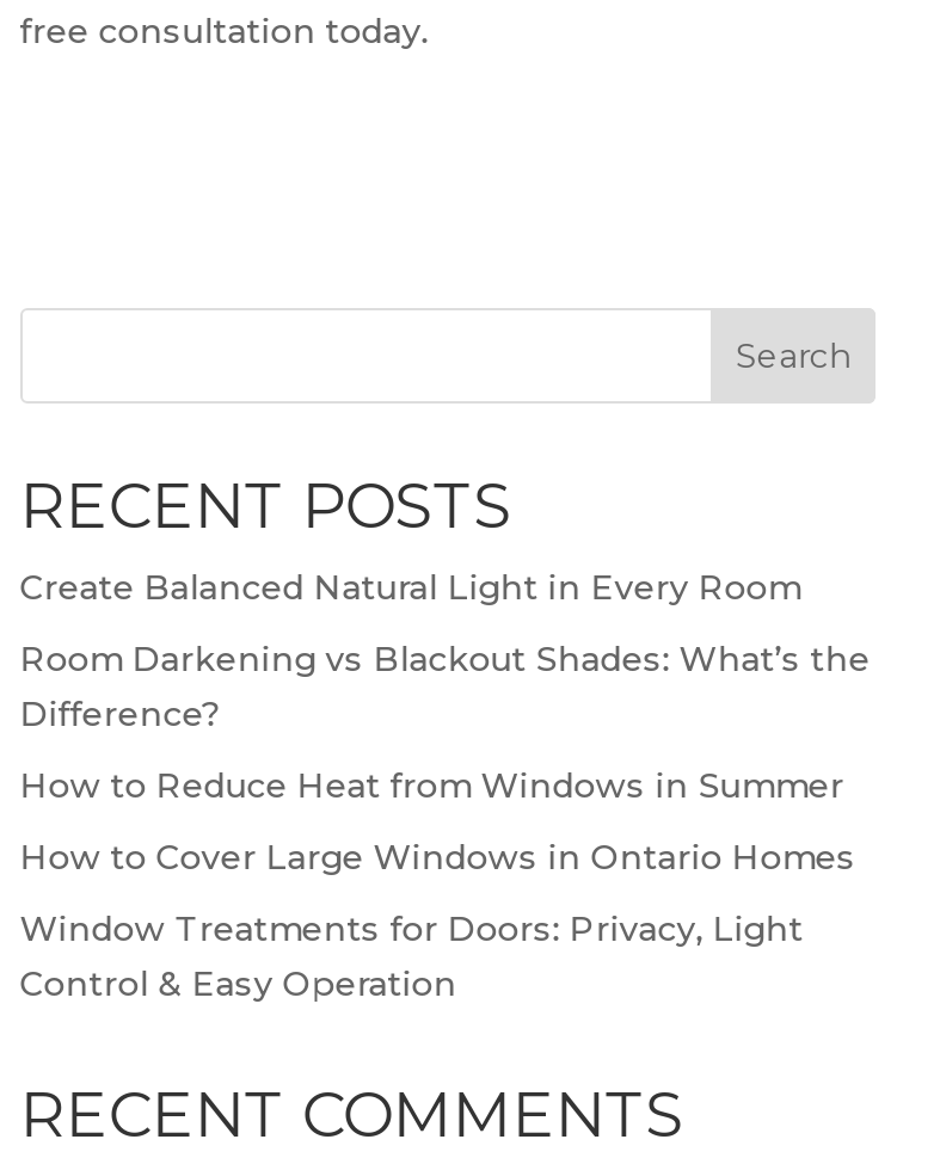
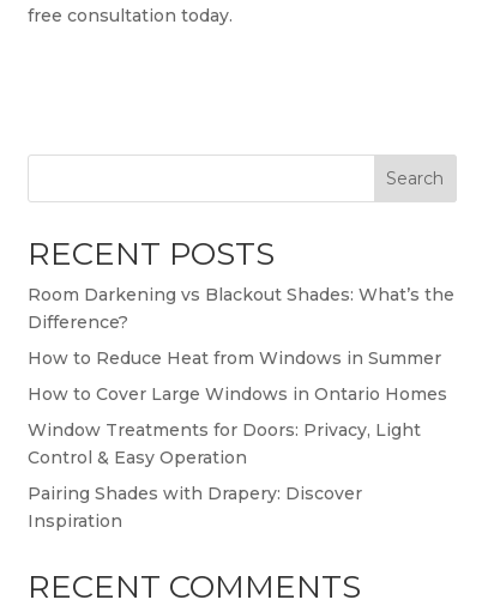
- Create Balanced Natural Light in Every Room

moved up: Room Darkening vs Blackout Shades: What’s the | Difference? | How to Reduce Heat from Windows in Summer | How to Cover Large Windows in Ontario Homes | Window Treatments for Doors: Privacy, Light | Control & Easy Operation

+ Pairing Shades with Drapery: Discover
+ Inspiration
